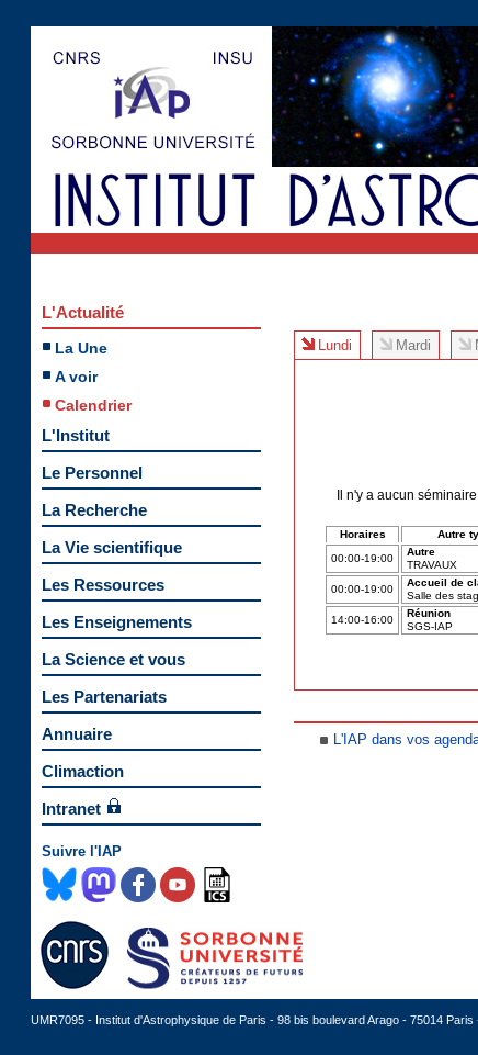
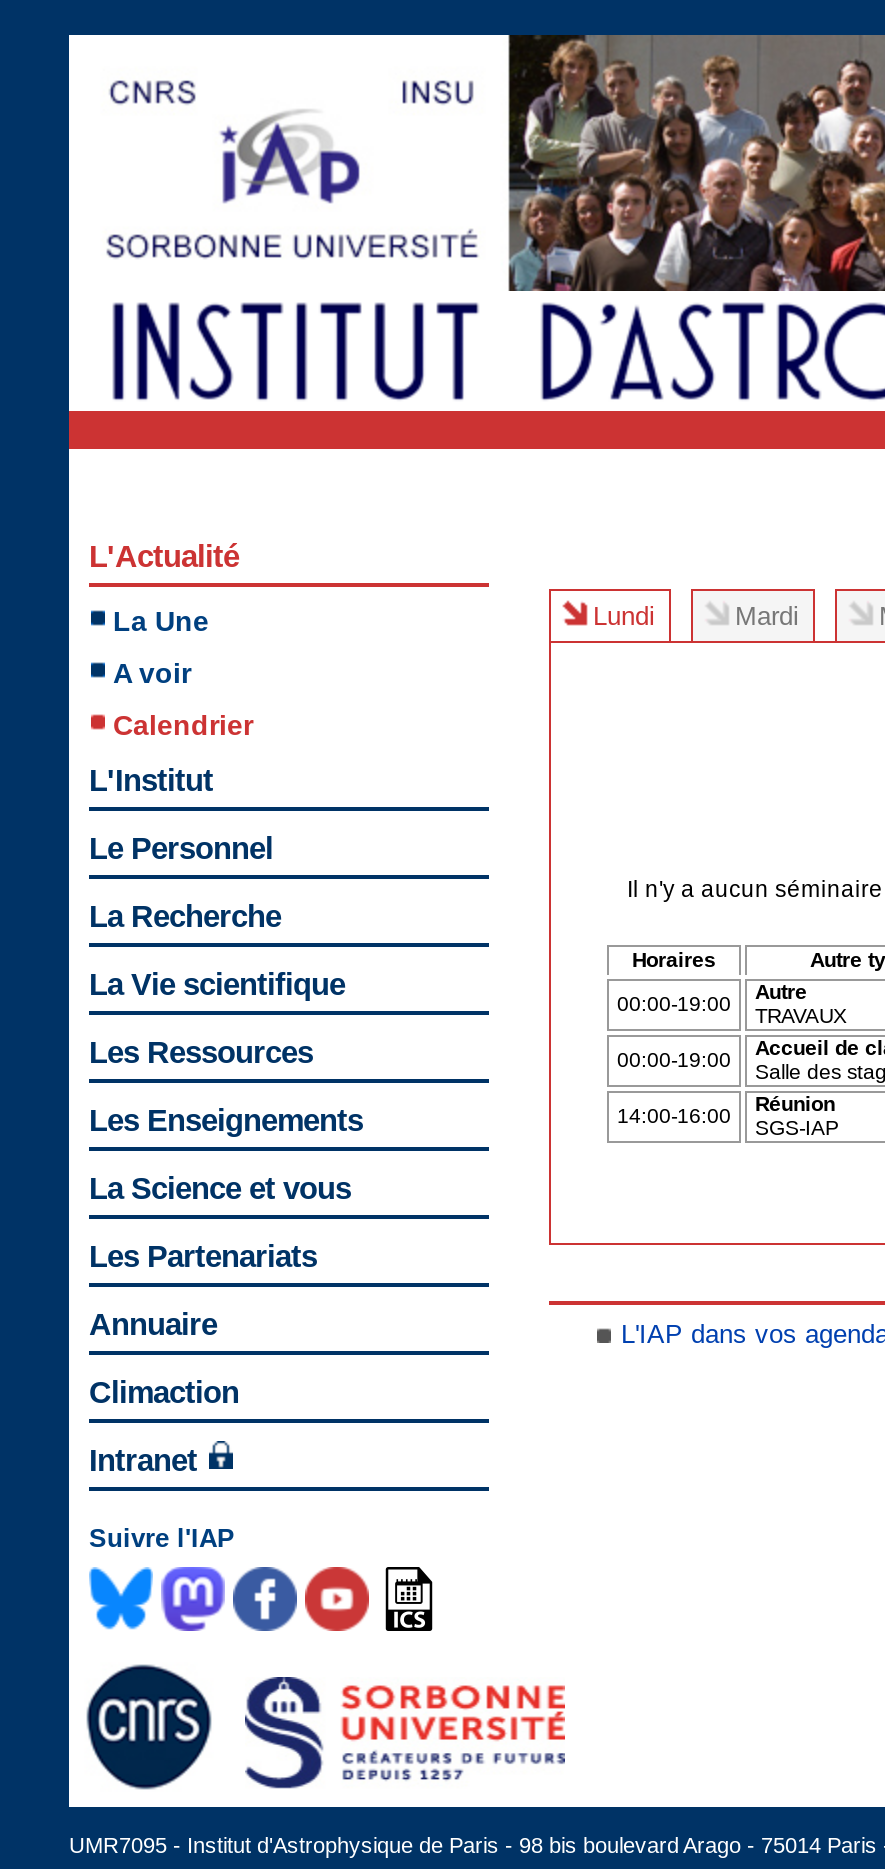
- [image]
+ [image]
